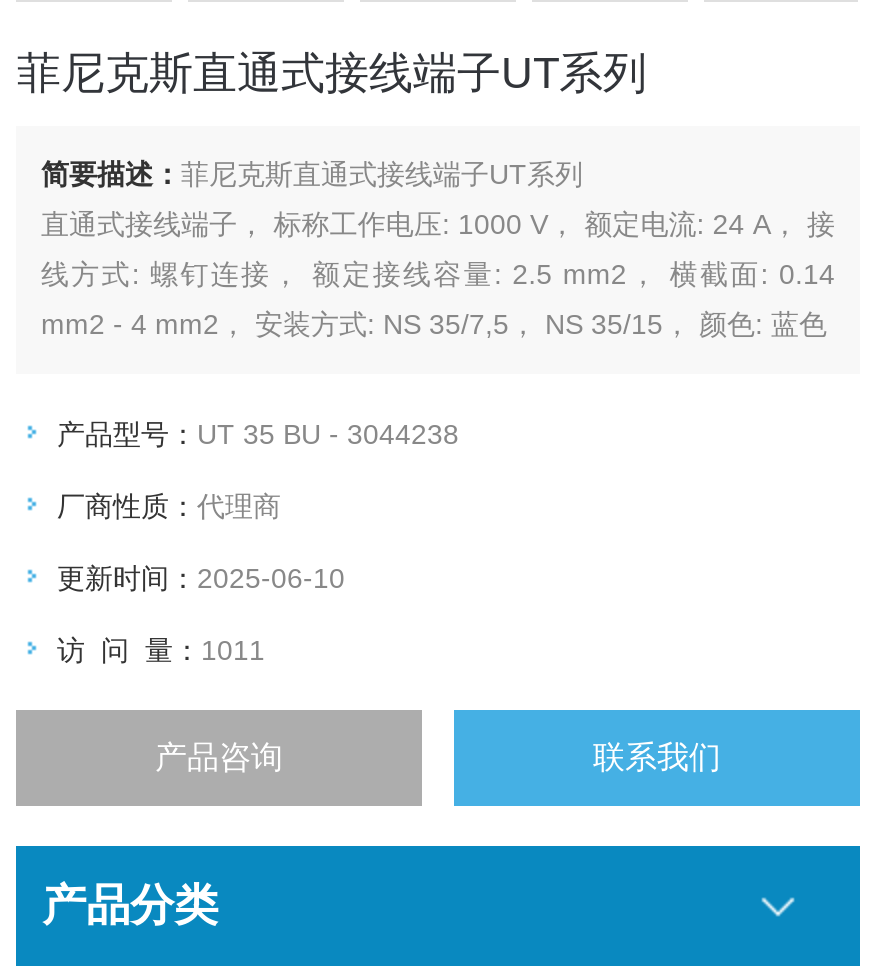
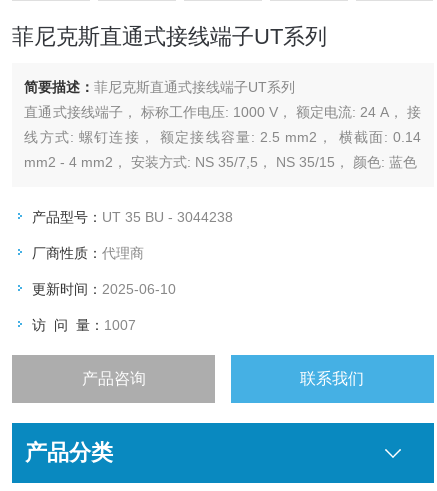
- 访 问 量：1011
+ 访 问 量：1007
